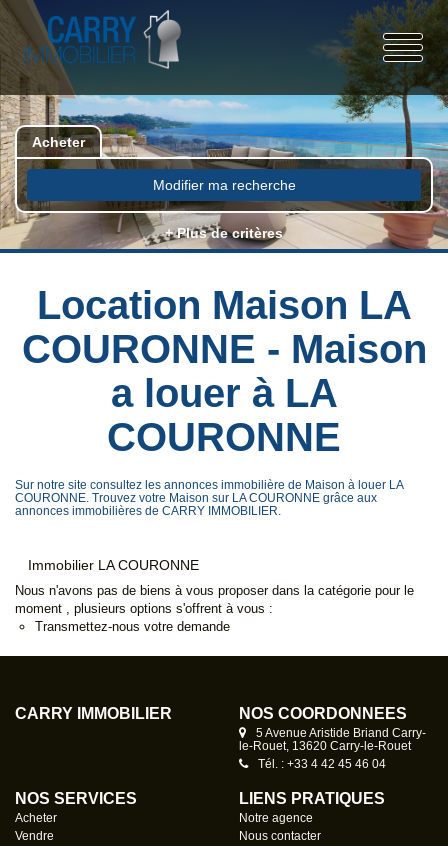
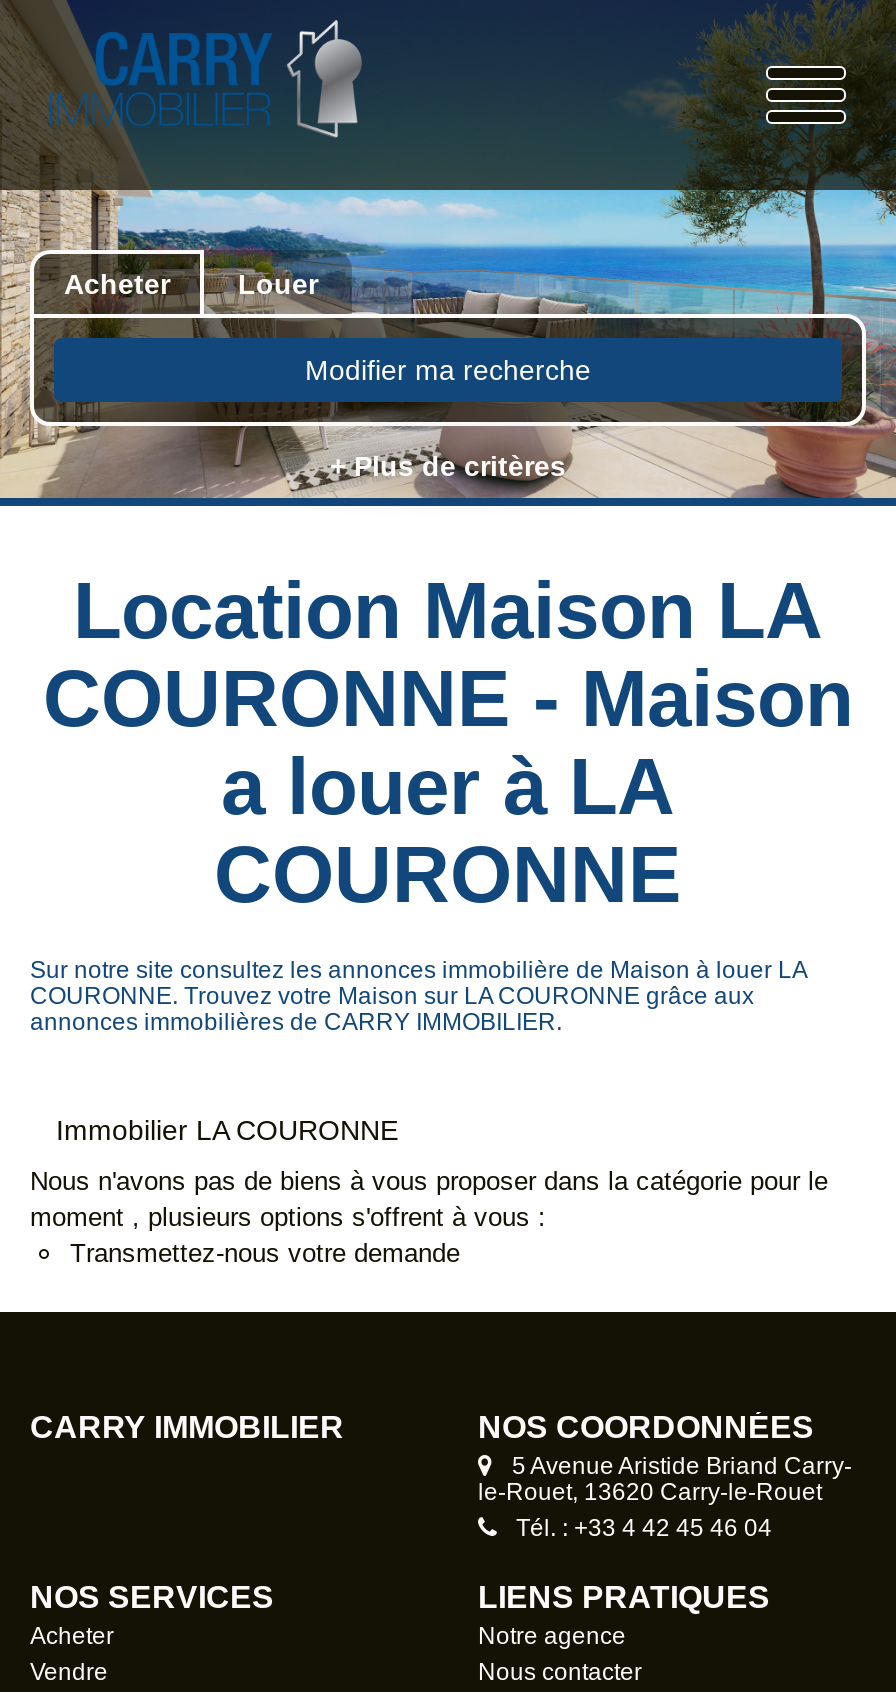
+ Louer
